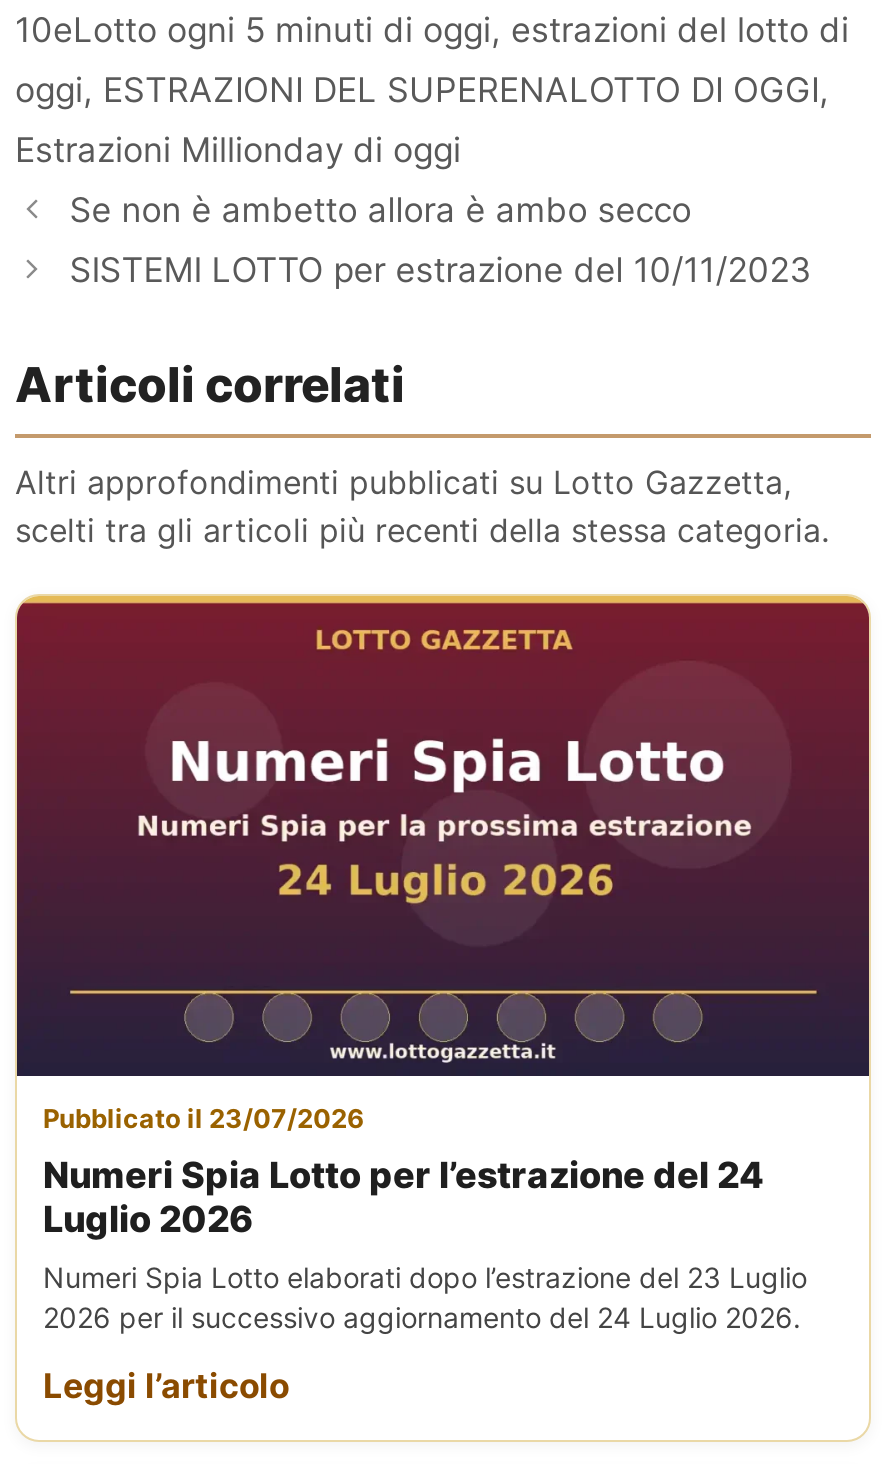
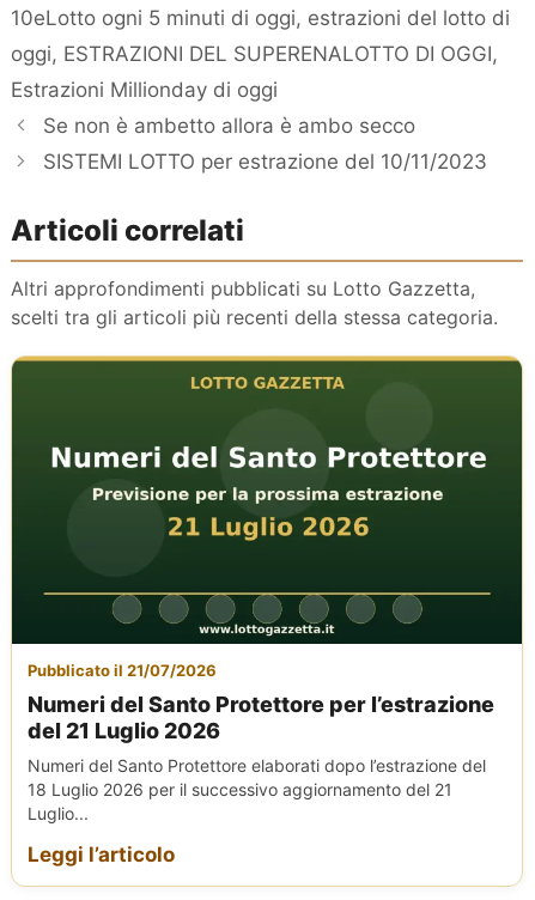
- [image]
- Pubblicato il 23/07/2026
+ [image]
+ Pubblicato il 21/07/2026

- Numeri Spia Lotto per l’estrazione del 24
- Luglio 2026
+ Numeri del Santo Protettore per l’estrazione
+ del 21 Luglio 2026

- Numeri Spia Lotto elaborati dopo l’estrazione del 23 Luglio
- 2026 per il successivo aggiornamento del 24 Luglio 2026.
+ Numeri del Santo Protettore elaborati dopo l’estrazione del
+ 18 Luglio 2026 per il successivo aggiornamento del 21
+ Luglio...
